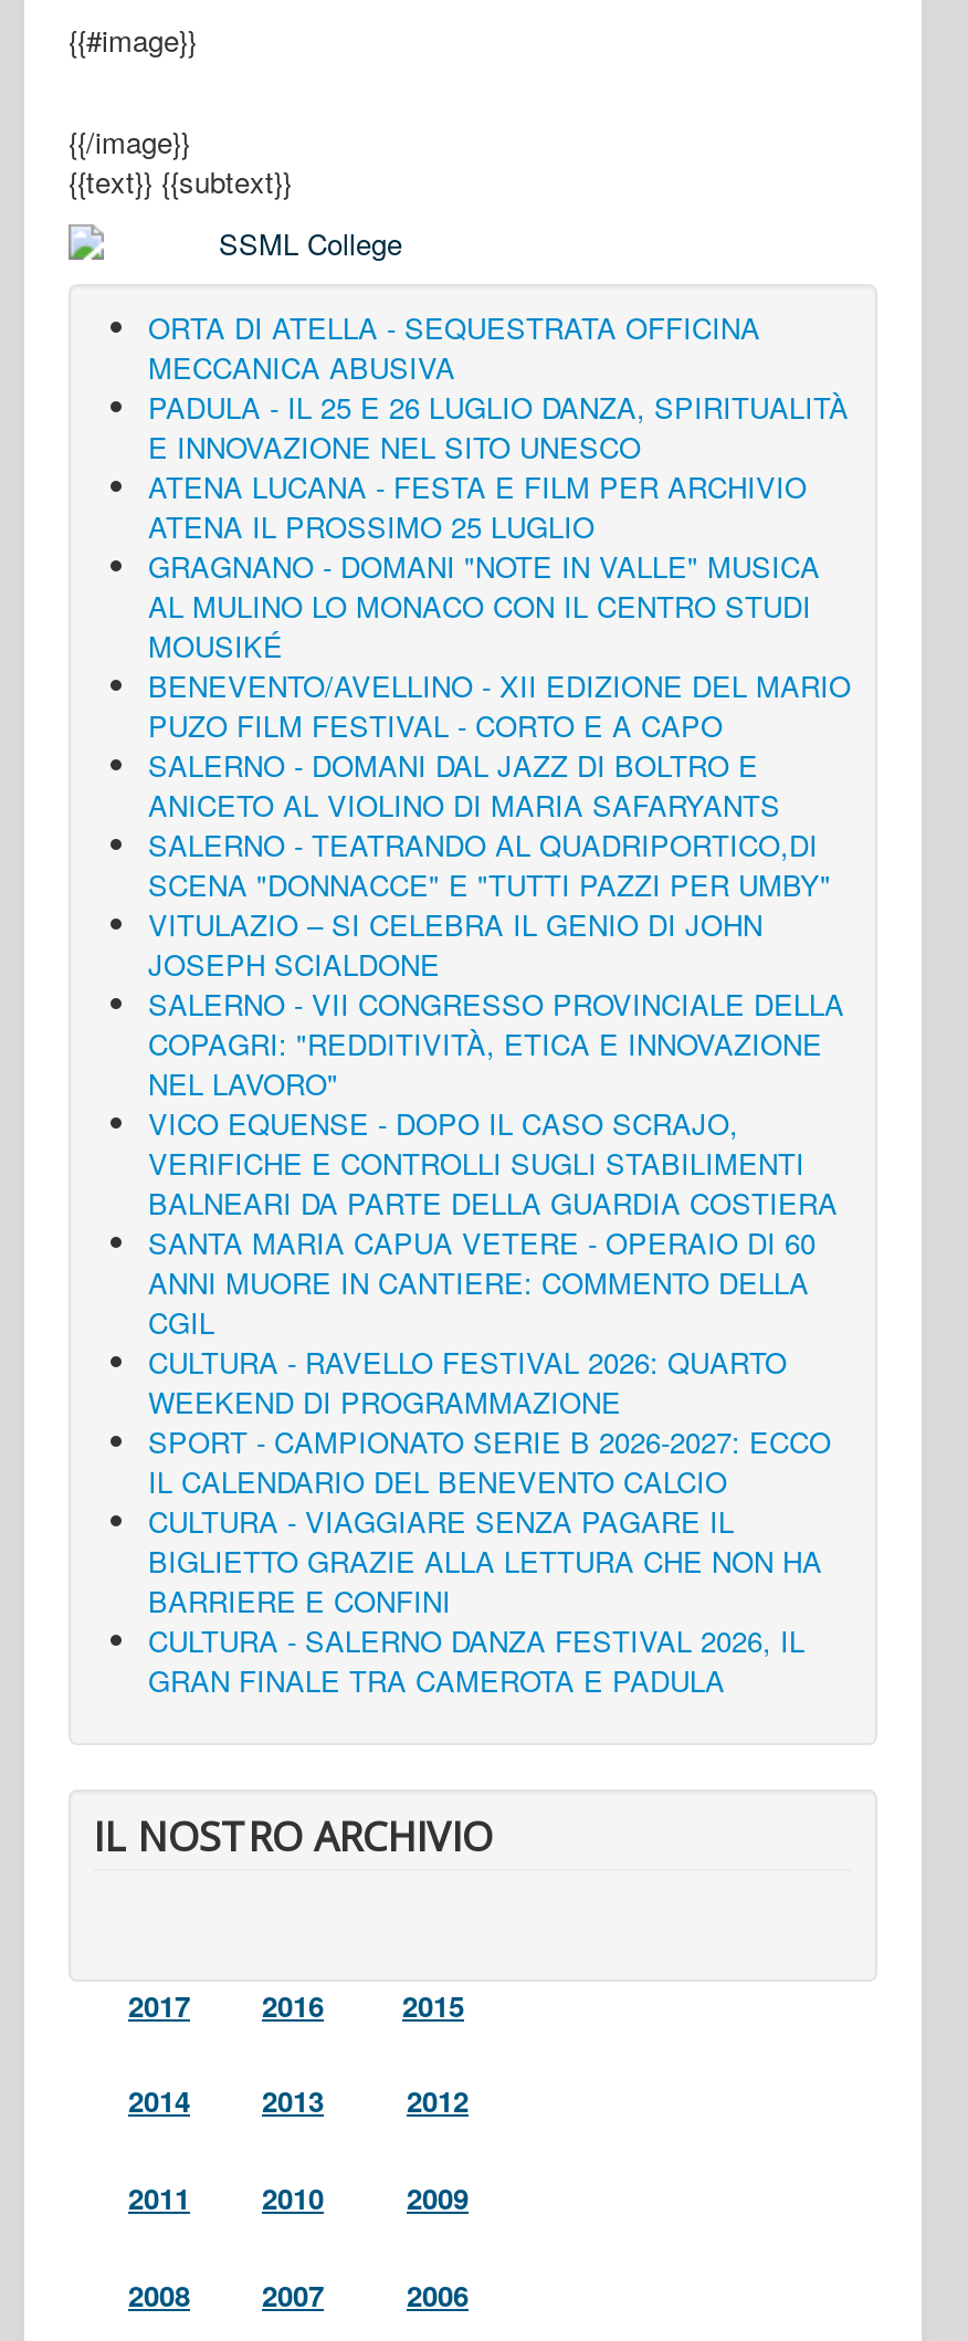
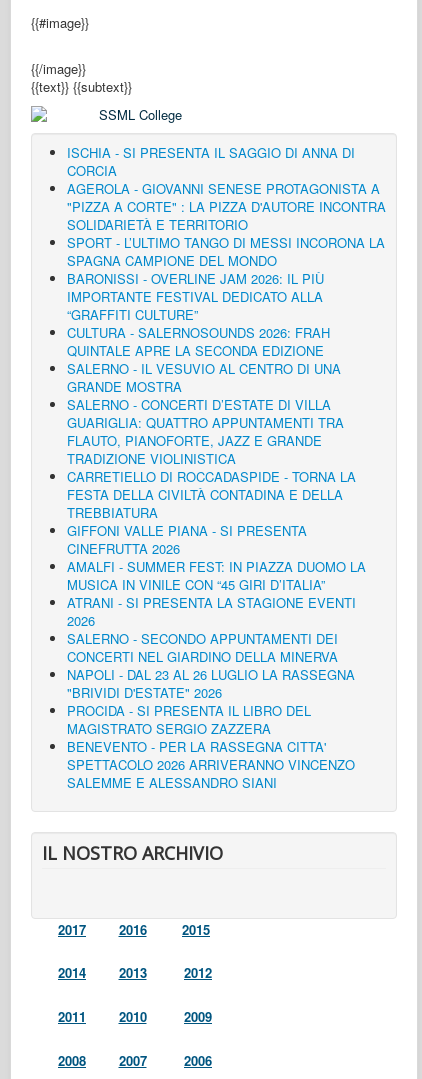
- ORTA DI ATELLA - SEQUESTRATA OFFICINA
- MECCANICA ABUSIVA
- PADULA - IL 25 E 26 LUGLIO DANZA, SPIRITUALITÀ
- E INNOVAZIONE NEL SITO UNESCO
- ATENA LUCANA - FESTA E FILM PER ARCHIVIO
- ATENA IL PROSSIMO 25 LUGLIO
- GRAGNANO - DOMANI "NOTE IN VALLE" MUSICA
- AL MULINO LO MONACO CON IL CENTRO STUDI
- MOUSIKÉ
- BENEVENTO/AVELLINO - XII EDIZIONE DEL MARIO
- PUZO FILM FESTIVAL - CORTO E A CAPO
- SALERNO - DOMANI DAL JAZZ DI BOLTRO E
- ANICETO AL VIOLINO DI MARIA SAFARYANTS
- SALERNO - TEATRANDO AL QUADRIPORTICO,DI
- SCENA "DONNACCE" E "TUTTI PAZZI PER UMBY"
- VITULAZIO – SI CELEBRA IL GENIO DI JOHN
- JOSEPH SCIALDONE
- SALERNO - VII CONGRESSO PROVINCIALE DELLA
- COPAGRI: "REDDITIVITÀ, ETICA E INNOVAZIONE
- NEL LAVORO"
- VICO EQUENSE - DOPO IL CASO SCRAJO,
- VERIFICHE E CONTROLLI SUGLI STABILIMENTI
- BALNEARI DA PARTE DELLA GUARDIA COSTIERA
- SANTA MARIA CAPUA VETERE - OPERAIO DI 60
- ANNI MUORE IN CANTIERE: COMMENTO DELLA
- CGIL
- CULTURA - RAVELLO FESTIVAL 2026: QUARTO
- WEEKEND DI PROGRAMMAZIONE
- SPORT - CAMPIONATO SERIE B 2026-2027: ECCO
- IL CALENDARIO DEL BENEVENTO CALCIO
- CULTURA - VIAGGIARE SENZA PAGARE IL
- BIGLIETTO GRAZIE ALLA LETTURA CHE NON HA
- BARRIERE E CONFINI
- CULTURA - SALERNO DANZA FESTIVAL 2026, IL
- GRAN FINALE TRA CAMEROTA E PADULA
+ ISCHIA - SI PRESENTA IL SAGGIO DI ANNA DI
+ CORCIA
+ AGEROLA - GIOVANNI SENESE PROTAGONISTA A
+ "PIZZA A CORTE" : LA PIZZA D'AUTORE INCONTRA
+ SOLIDARIETÀ E TERRITORIO
+ SPORT - L’ULTIMO TANGO DI MESSI INCORONA LA
+ SPAGNA CAMPIONE DEL MONDO
+ BARONISSI - OVERLINE JAM 2026: IL PIÙ
+ IMPORTANTE FESTIVAL DEDICATO ALLA
+ “GRAFFITI CULTURE”
+ CULTURA - SALERNOSOUNDS 2026: FRAH
+ QUINTALE APRE LA SECONDA EDIZIONE
+ SALERNO - IL VESUVIO AL CENTRO DI UNA
+ GRANDE MOSTRA
+ SALERNO - CONCERTI D’ESTATE DI VILLA
+ GUARIGLIA: QUATTRO APPUNTAMENTI TRA
+ FLAUTO, PIANOFORTE, JAZZ E GRANDE
+ TRADIZIONE VIOLINISTICA
+ CARRETIELLO DI ROCCADASPIDE - TORNA LA
+ FESTA DELLA CIVILTÀ CONTADINA E DELLA
+ TREBBIATURA
+ GIFFONI VALLE PIANA - SI PRESENTA
+ CINEFRUTTA 2026
+ AMALFI - SUMMER FEST: IN PIAZZA DUOMO LA
+ MUSICA IN VINILE CON “45 GIRI D’ITALIA”
+ ATRANI - SI PRESENTA LA STAGIONE EVENTI
+ 2026
+ SALERNO - SECONDO APPUNTAMENTI DEI
+ CONCERTI NEL GIARDINO DELLA MINERVA
+ NAPOLI - DAL 23 AL 26 LUGLIO LA RASSEGNA
+ "BRIVIDI D'ESTATE" 2026
+ PROCIDA - SI PRESENTA IL LIBRO DEL
+ MAGISTRATO SERGIO ZAZZERA
+ BENEVENTO - PER LA RASSEGNA CITTA'
+ SPETTACOLO 2026 ARRIVERANNO VINCENZO
+ SALEMME E ALESSANDRO SIANI
